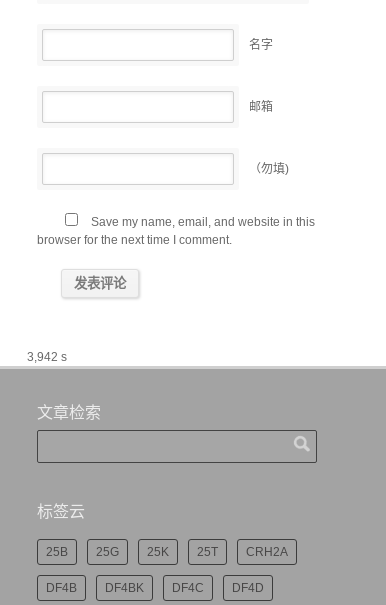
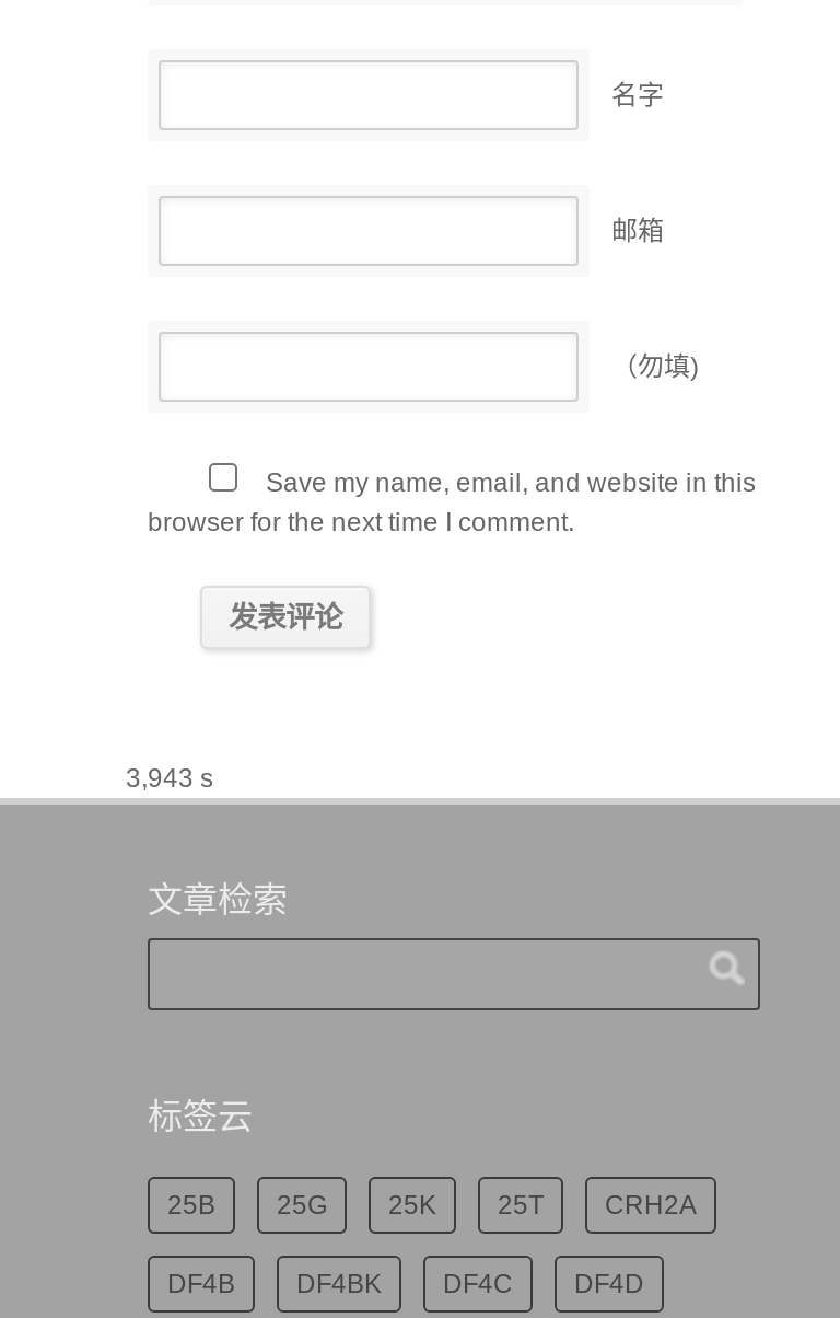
- 3,942 s
+ 3,943 s
